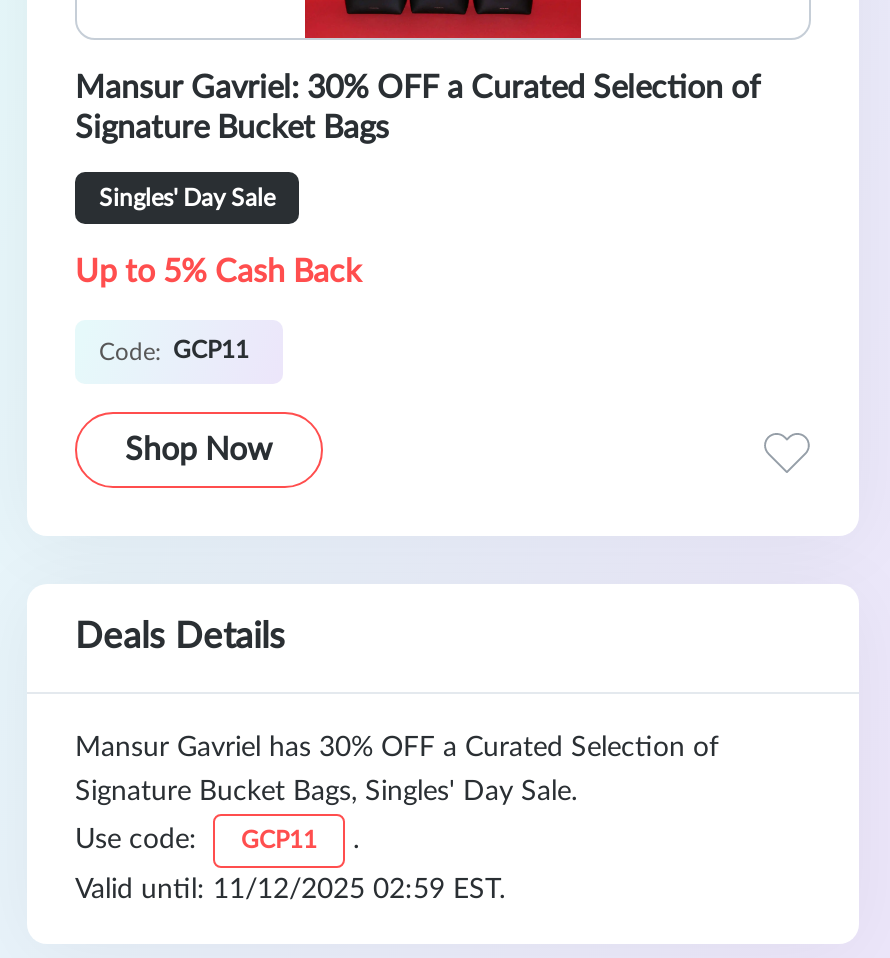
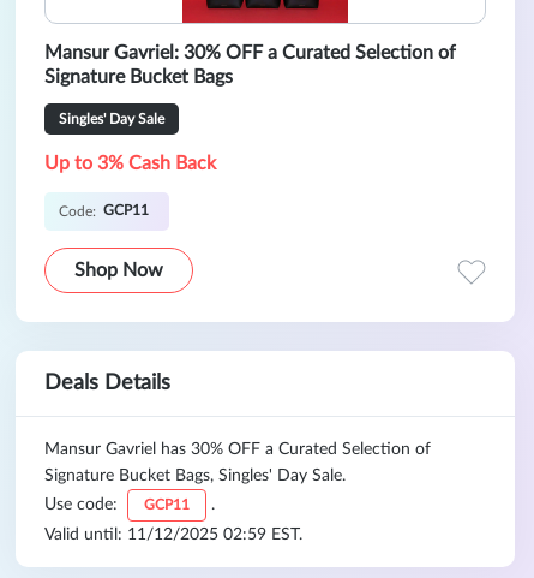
- Up to 5% Cash Back
+ Up to 3% Cash Back
